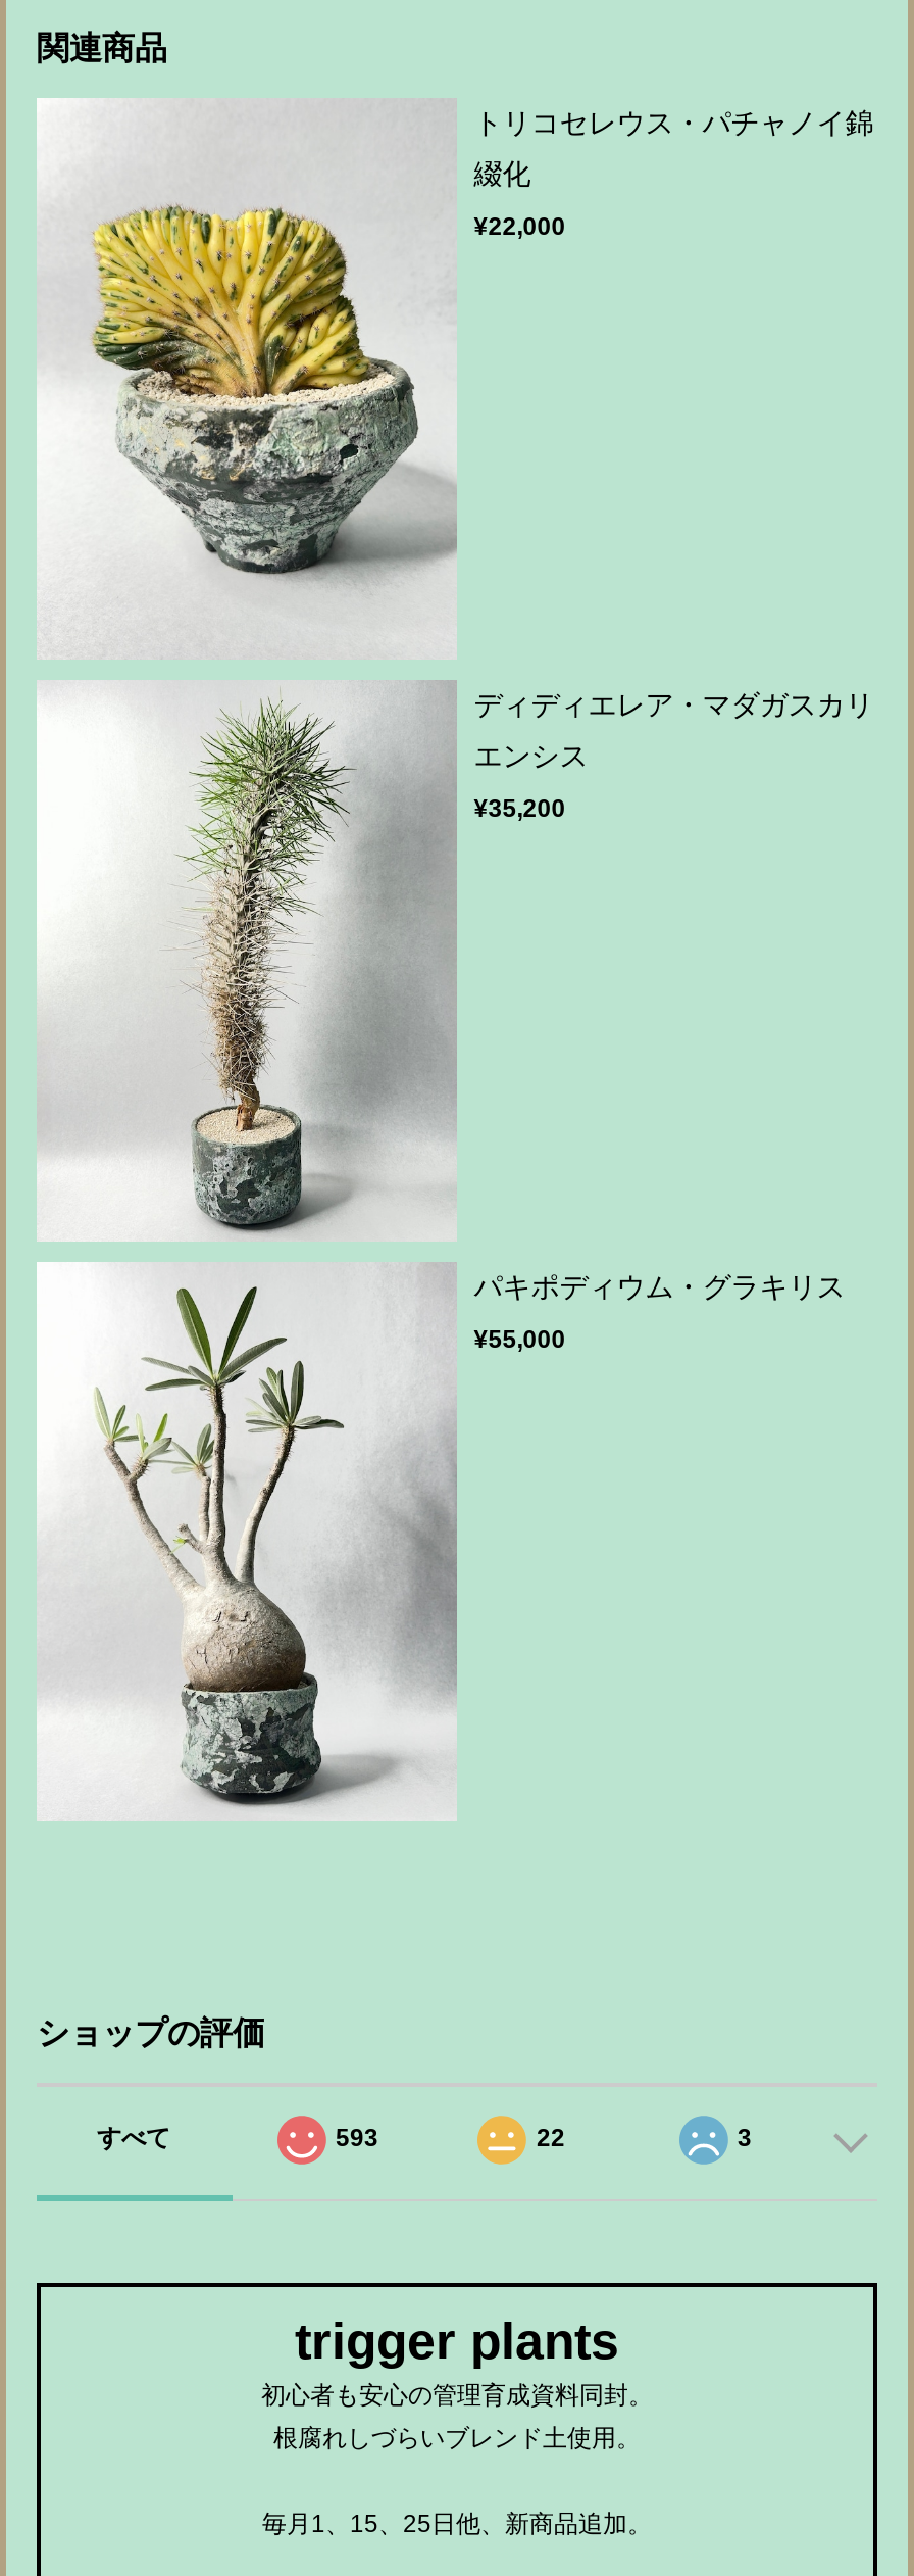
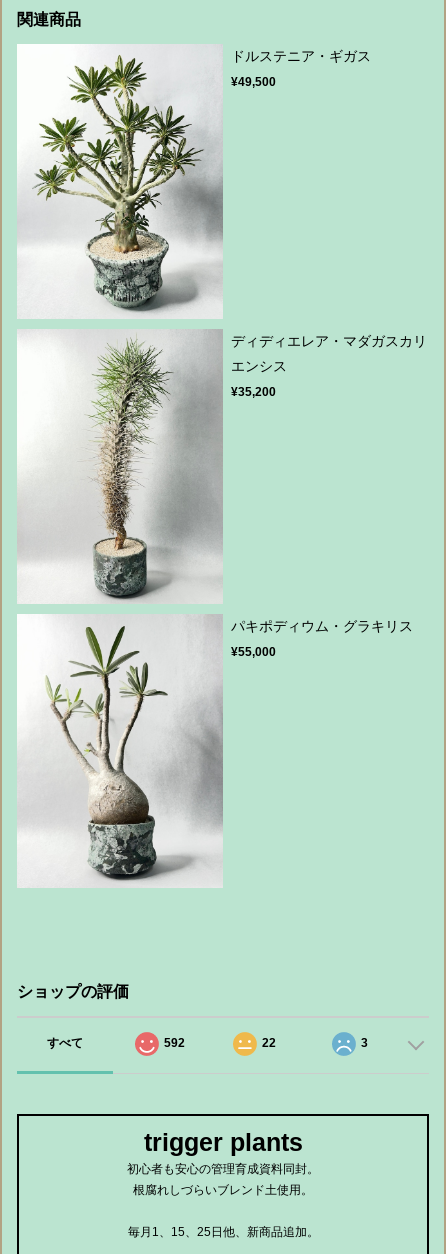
- [image]
- トリコセレウス・パチャノイ錦
- 綴化
- ¥22,000
+ [image]
+ ドルステニア・ギガス
+ ¥49,500

- 593
+ 592
